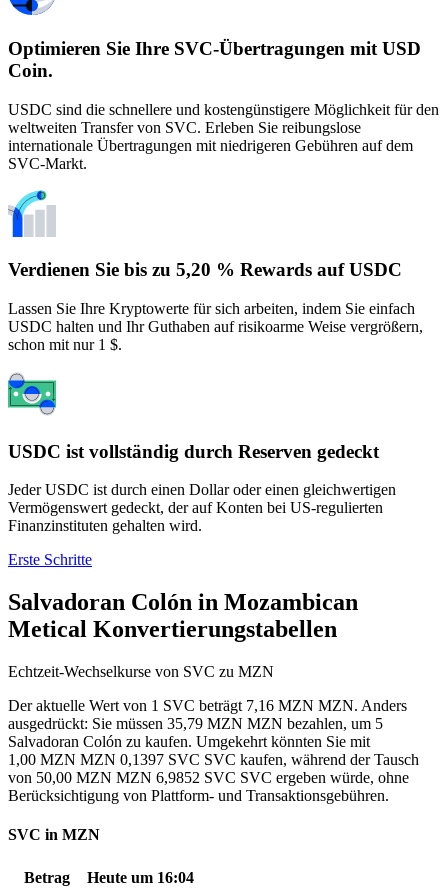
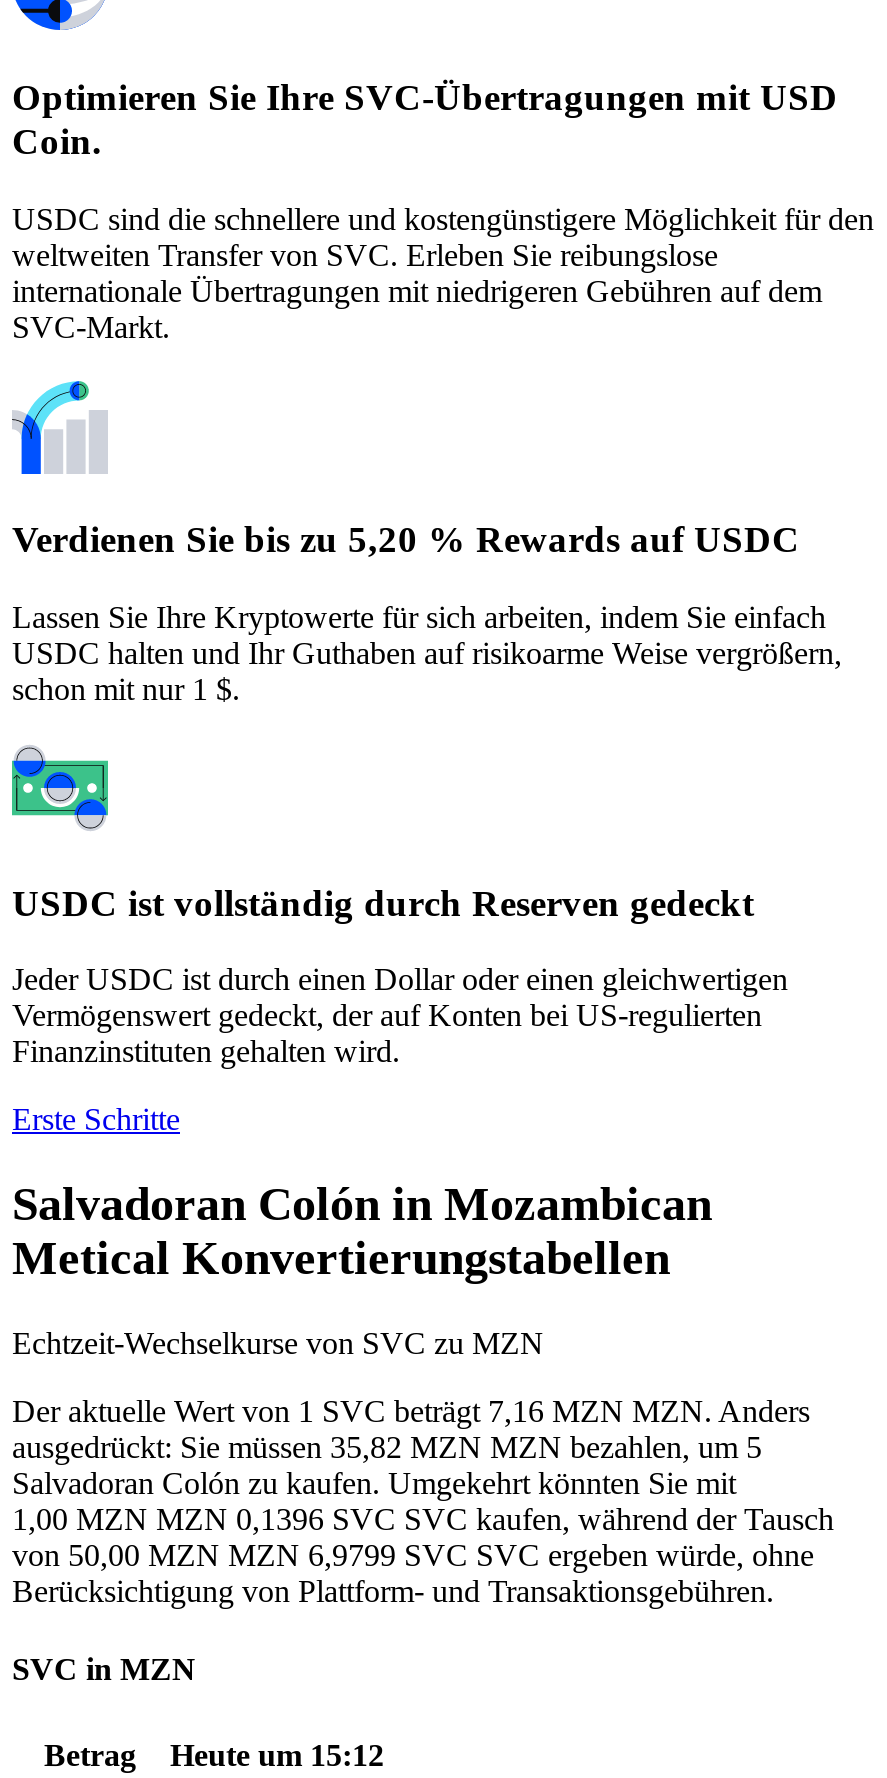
- ausgedrückt: Sie müssen 35,79 MZN MZN bezahlen, um 5
+ ausgedrückt: Sie müssen 35,82 MZN MZN bezahlen, um 5

- 1,00 MZN MZN 0,1397 SVC SVC kaufen, während der Tausch
+ 1,00 MZN MZN 0,1396 SVC SVC kaufen, während der Tausch

- von 50,00 MZN MZN 6,9852 SVC SVC ergeben würde, ohne
+ von 50,00 MZN MZN 6,9799 SVC SVC ergeben würde, ohne

- Betrag Heute um 16:04
+ Betrag Heute um 15:12
